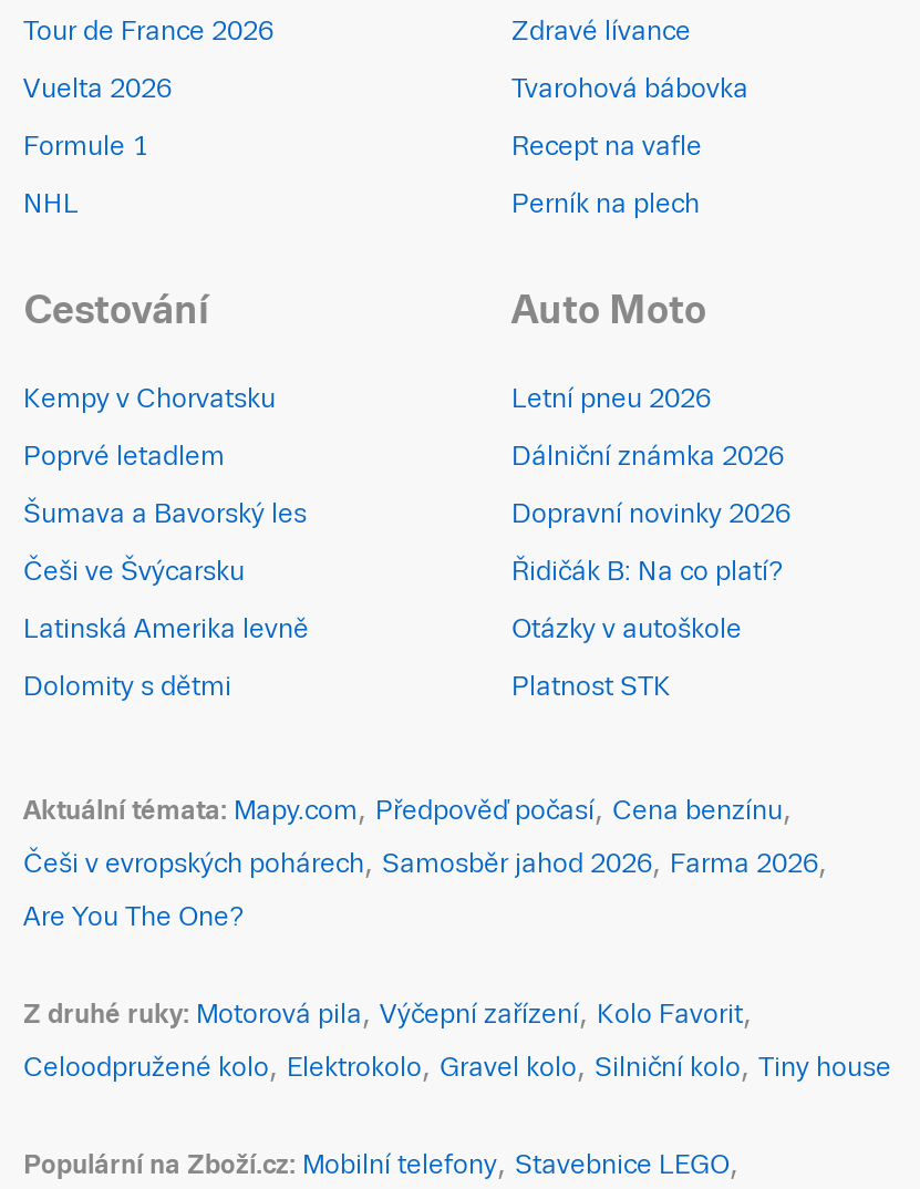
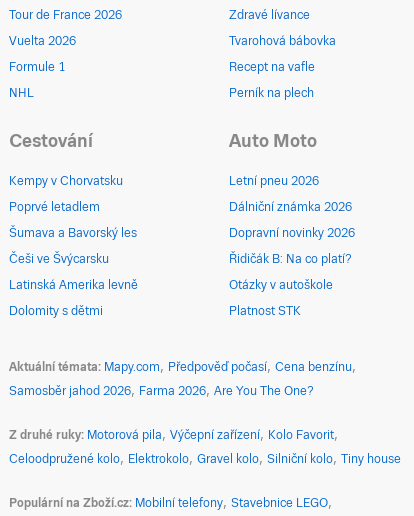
- Češi v evropských pohárech Samosběr jahod 2026 Farma 2026
- Are You The One?
+ Samosběr jahod 2026 Farma 2026 Are You The One?
